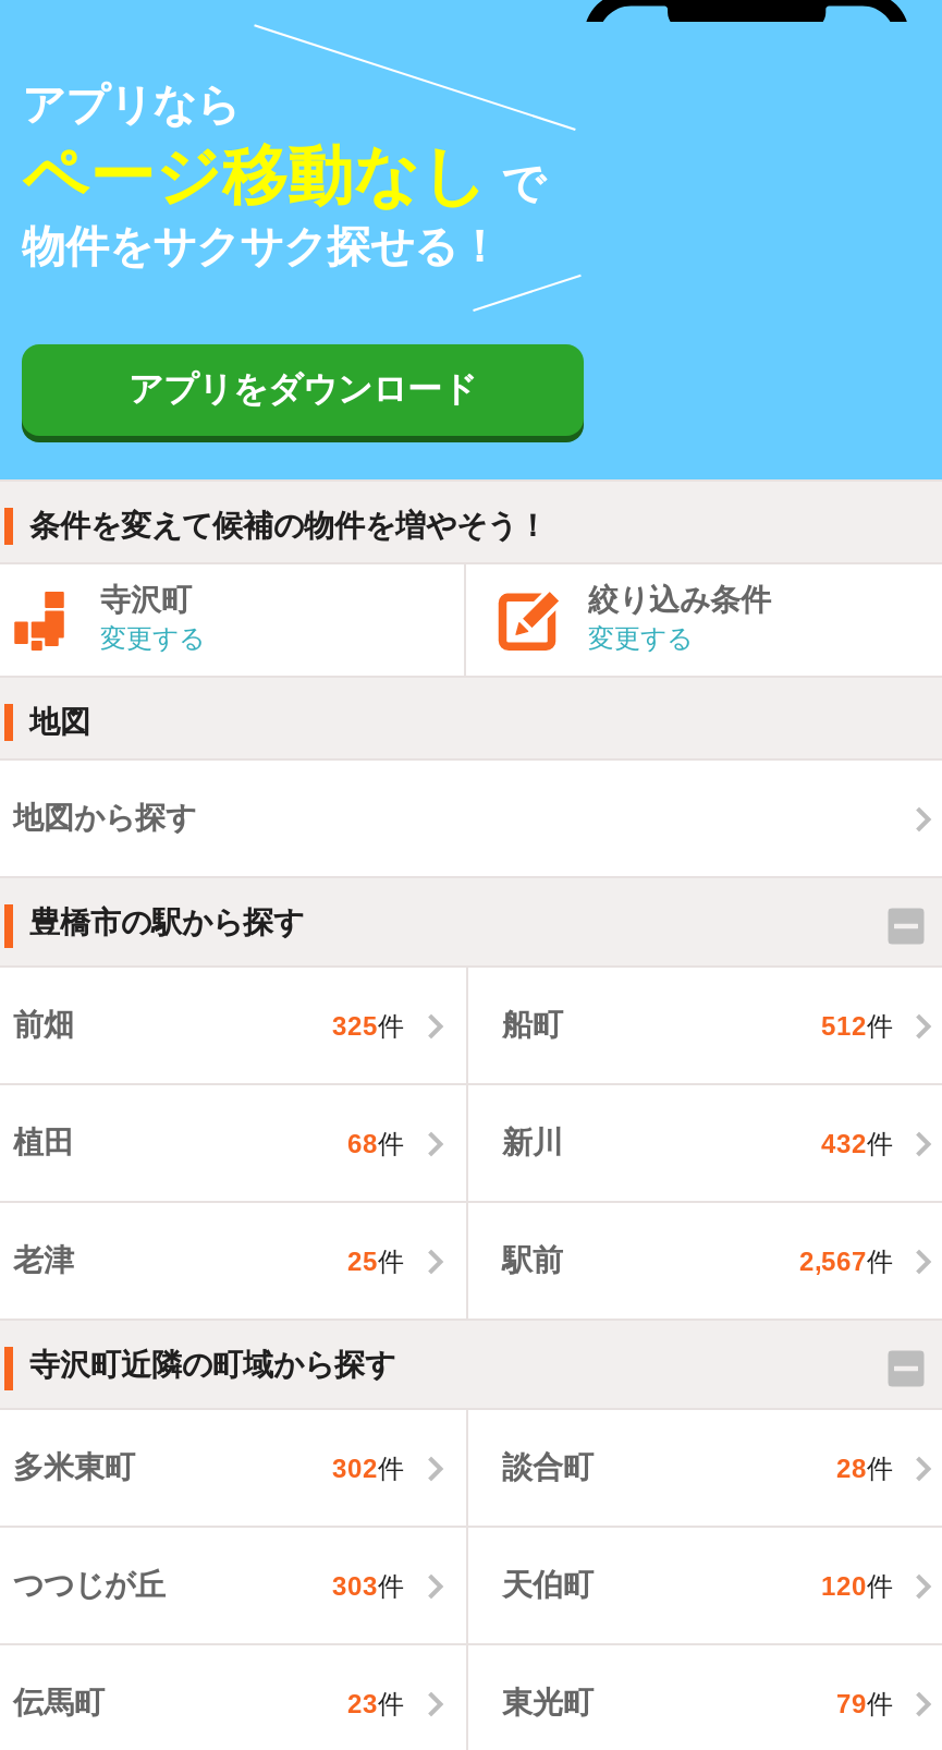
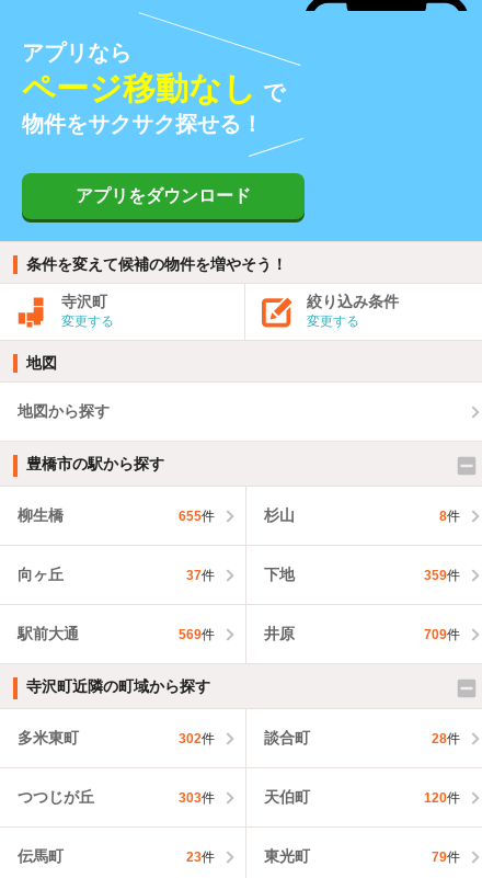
- 前畑
- 325件
- 船町
- 512件
+ 柳生橋
+ 655件
+ 杉山
+ 8件

- 植田
- 68件
- 新川
- 432件
+ 向ヶ丘
+ 37件
+ 下地
+ 359件

- 老津
- 25件
- 駅前
- 2,567件
+ 駅前大通
+ 569件
+ 井原
+ 709件
